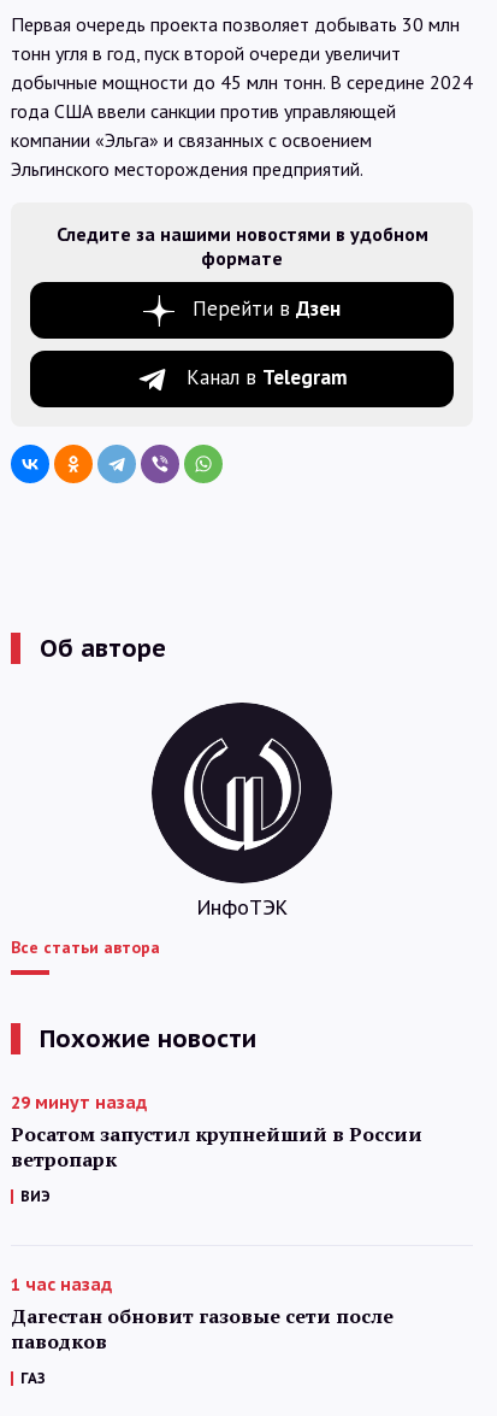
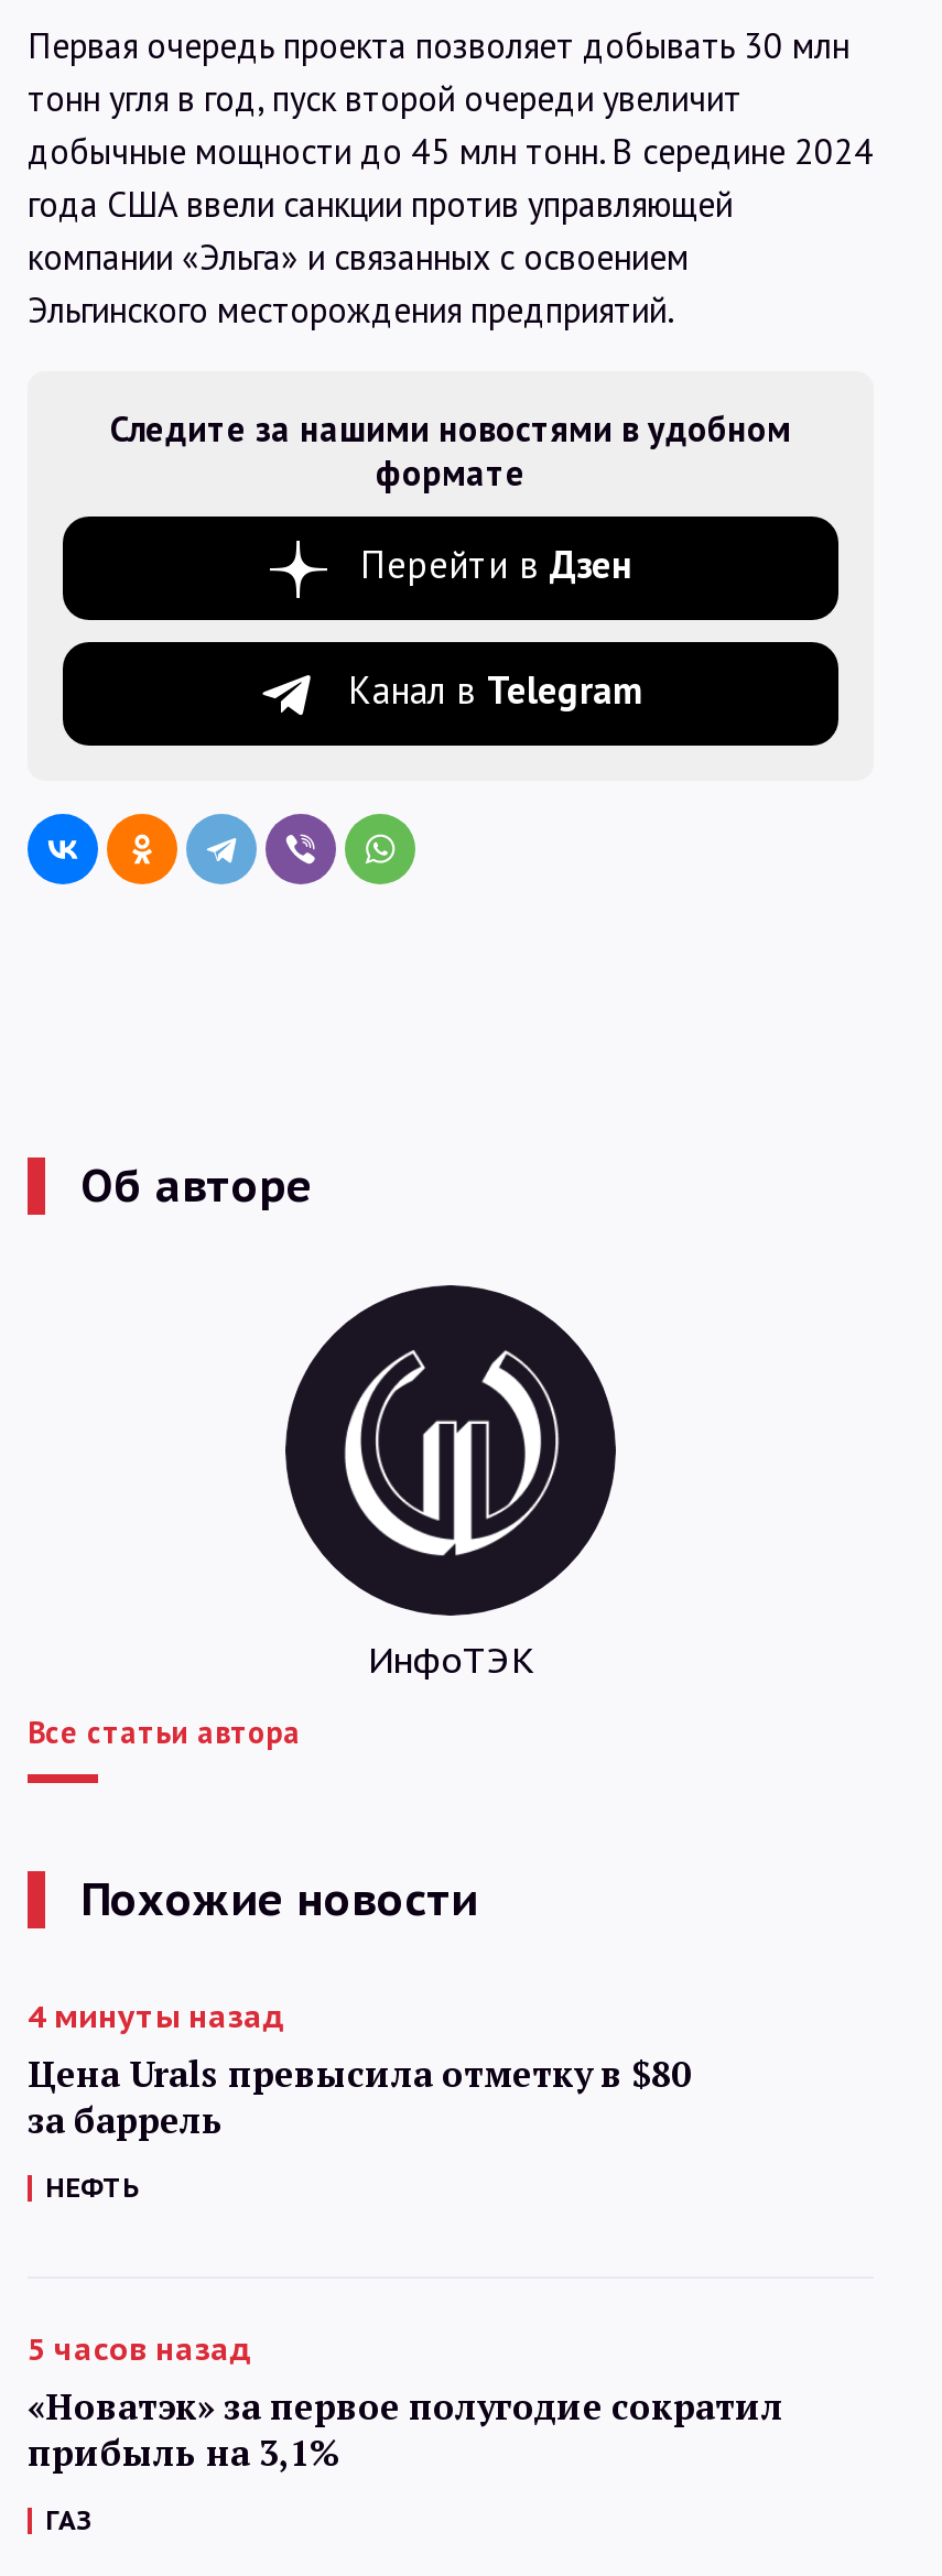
- 29 минут назад
- Росатом запустил крупнейший в России
- ветропарк
+ 4 минуты назад
+ Цена Urals превысила отметку в $80
+ за баррель

- ВИЭ
+ НЕФТЬ

- 1 час назад
- Дагестан обновит газовые сети после
- паводков
+ 5 часов назад
+ «Новатэк» за первое полугодие сократил
+ прибыль на 3,1%
